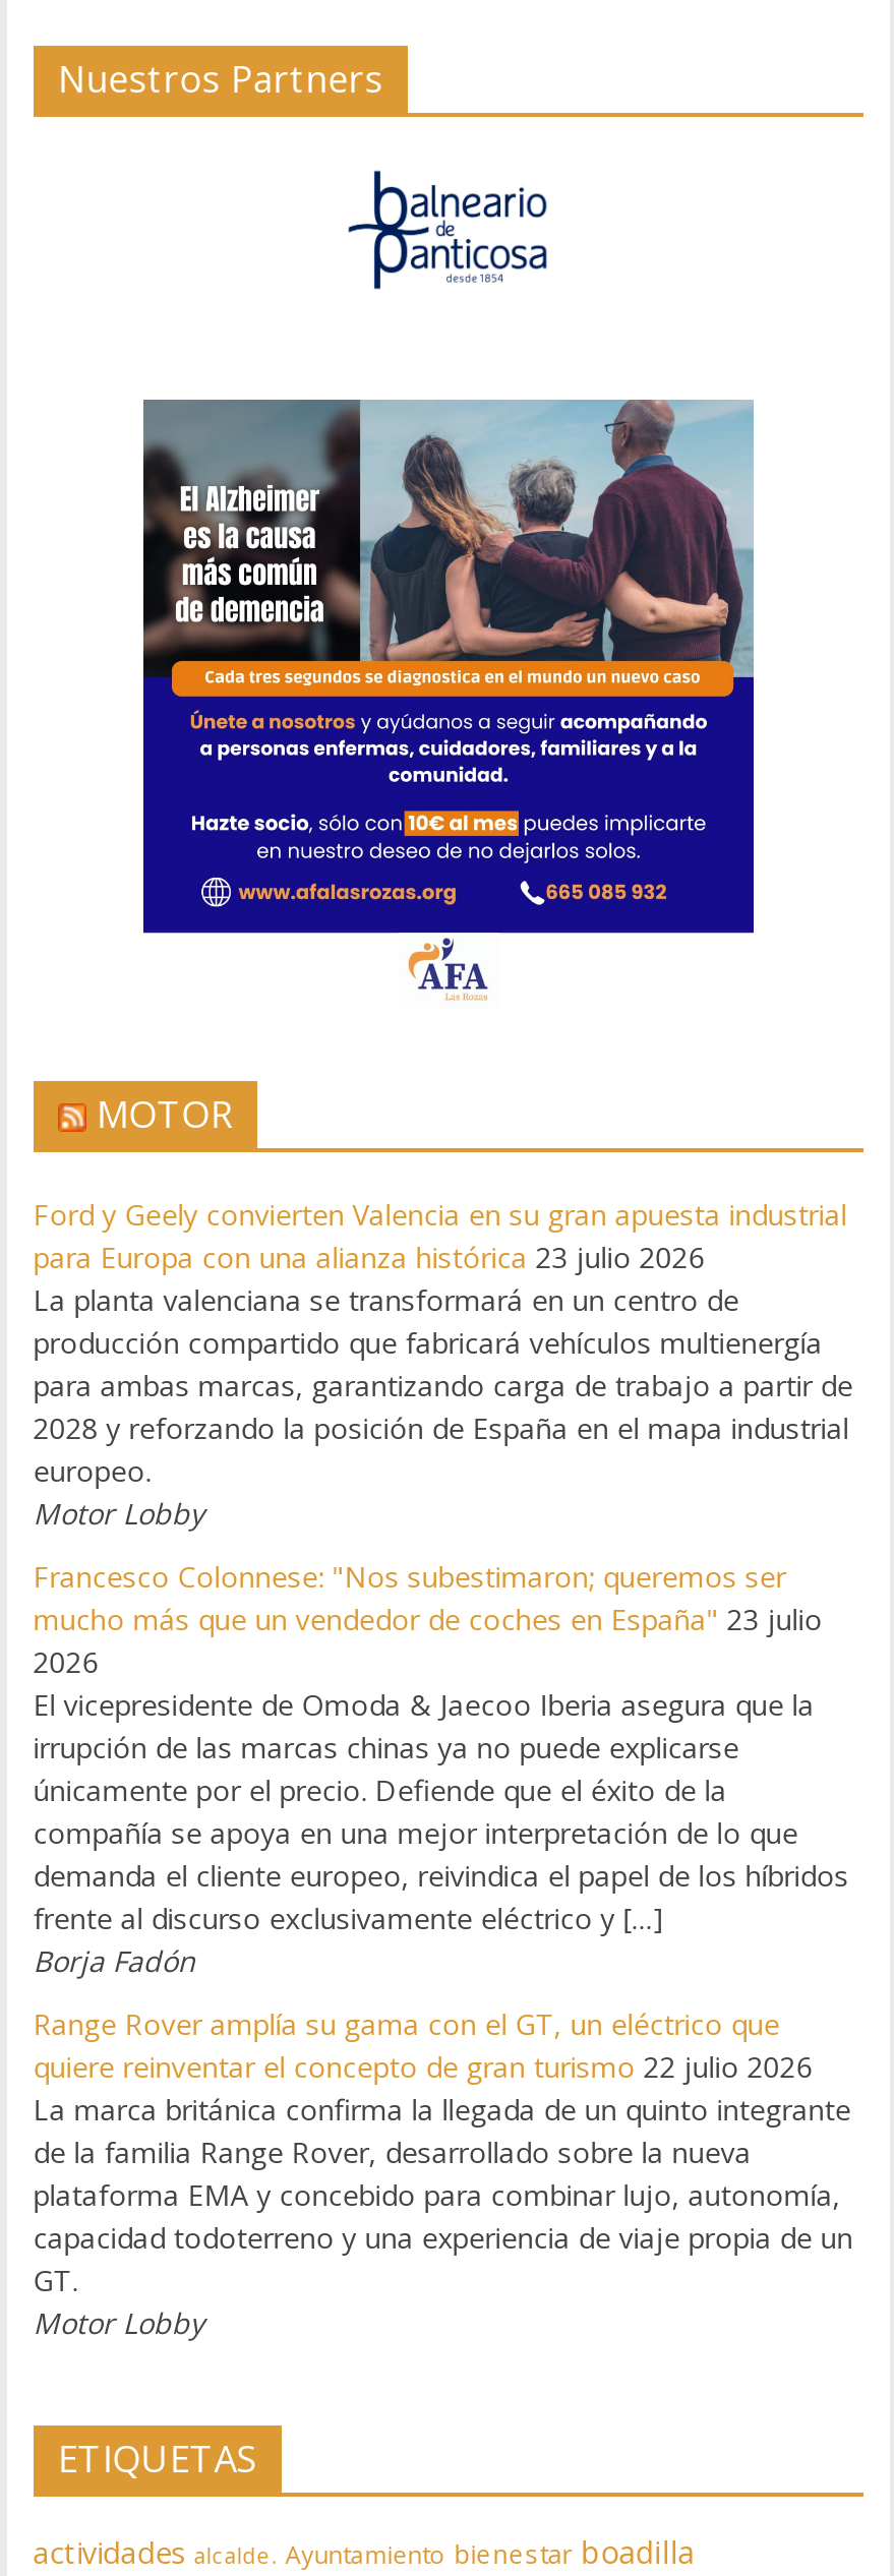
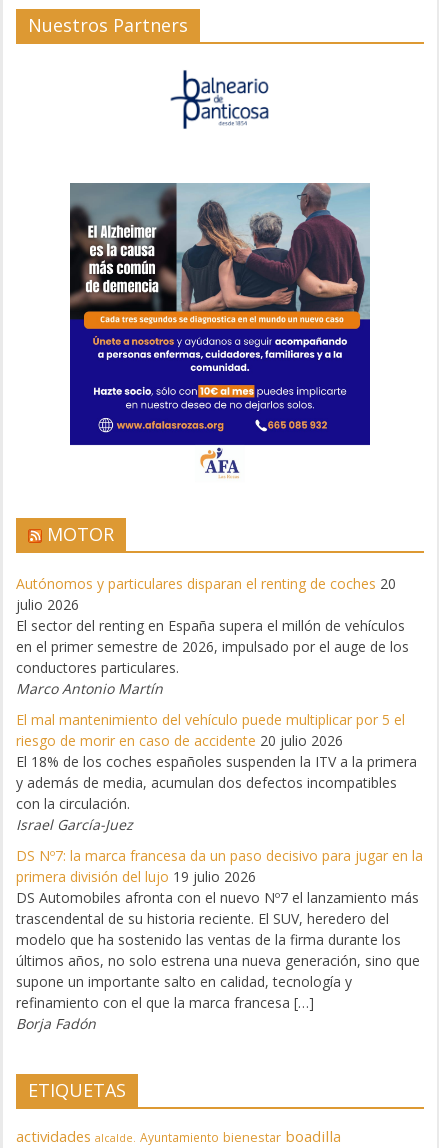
- Ford y Geely convierten Valencia en su gran apuesta industrial
- para Europa con una alianza histórica 23 julio 2026
- La planta valenciana se transformará en un centro de
- producción compartido que fabricará vehículos multienergía
- para ambas marcas, garantizando carga de trabajo a partir de
- 2028 y reforzando la posición de España en el mapa industrial
- europeo.
- Motor Lobby
- Francesco Colonnese: "Nos subestimaron; queremos ser
- mucho más que un vendedor de coches en España" 23 julio
- 2026
- El vicepresidente de Omoda & Jaecoo Iberia asegura que la
- irrupción de las marcas chinas ya no puede explicarse
- únicamente por el precio. Defiende que el éxito de la
- compañía se apoya en una mejor interpretación de lo que
- demanda el cliente europeo, reivindica el papel de los híbridos
- frente al discurso exclusivamente eléctrico y […]
+ Autónomos y particulares disparan el renting de coches 20
+ julio 2026
+ El sector del renting en España supera el millón de vehículos
+ en el primer semestre de 2026, impulsado por el auge de los
+ conductores particulares.
+ Marco Antonio Martín
+ El mal mantenimiento del vehículo puede multiplicar por 5 el
+ riesgo de morir en caso de accidente 20 julio 2026
+ El 18% de los coches españoles suspenden la ITV a la primera
+ y además de media, acumulan dos defectos incompatibles
+ con la circulación.
+ Israel García-Juez
+ DS Nº7: la marca francesa da un paso decisivo para jugar en la
+ primera división del lujo 19 julio 2026
+ DS Automobiles afronta con el nuevo Nº7 el lanzamiento más
+ trascendental de su historia reciente. El SUV, heredero del
+ modelo que ha sostenido las ventas de la firma durante los
+ últimos años, no solo estrena una nueva generación, sino que
+ supone un importante salto en calidad, tecnología y
+ refinamiento con el que la marca francesa […]

moved down: Borja Fadón

- Range Rover amplía su gama con el GT, un eléctrico que
- quiere reinventar el concepto de gran turismo 22 julio 2026
- La marca británica confirma la llegada de un quinto integrante
- de la familia Range Rover, desarrollado sobre la nueva
- plataforma EMA y concebido para combinar lujo, autonomía,
- capacidad todoterreno y una experiencia de viaje propia de un
- GT.
- Motor Lobby
